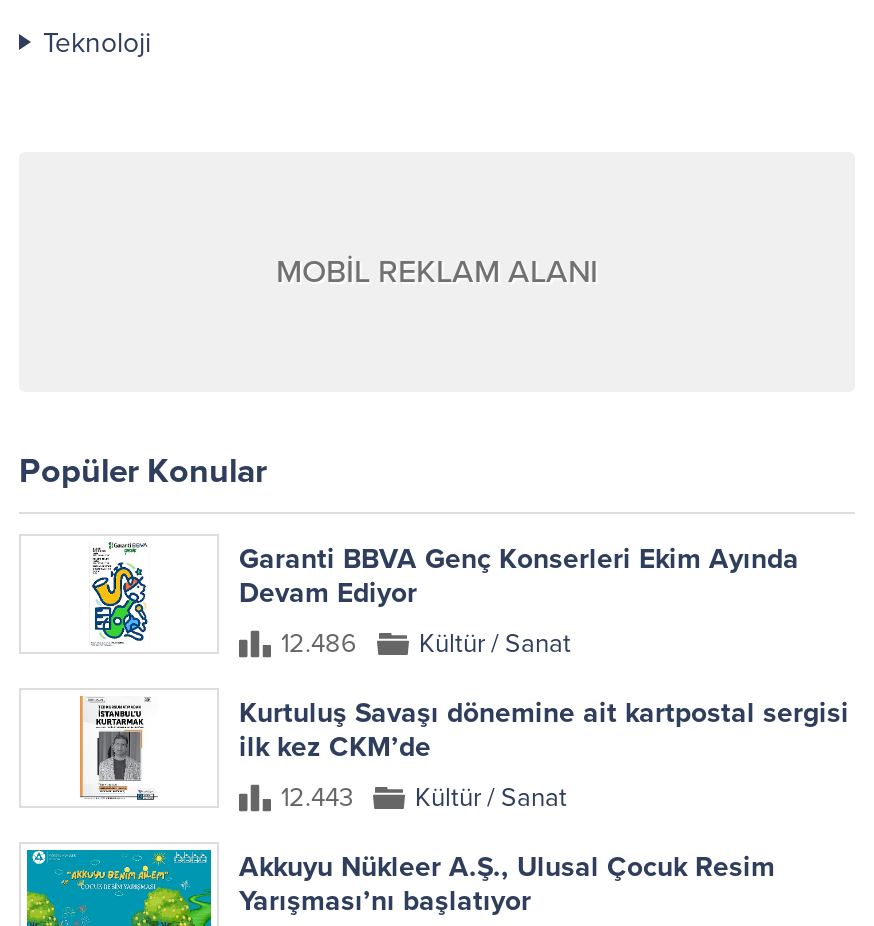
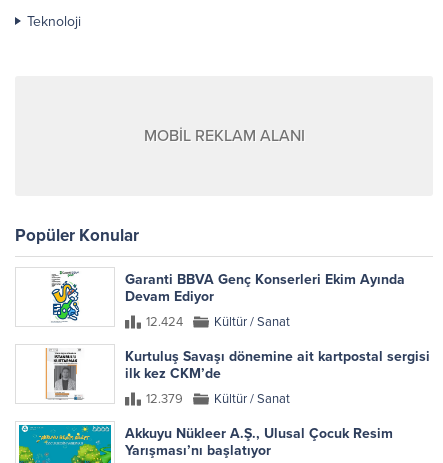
- 12.486 Kültür / Sanat
+ 12.424 Kültür / Sanat

- 12.443 Kültür / Sanat
+ 12.379 Kültür / Sanat
